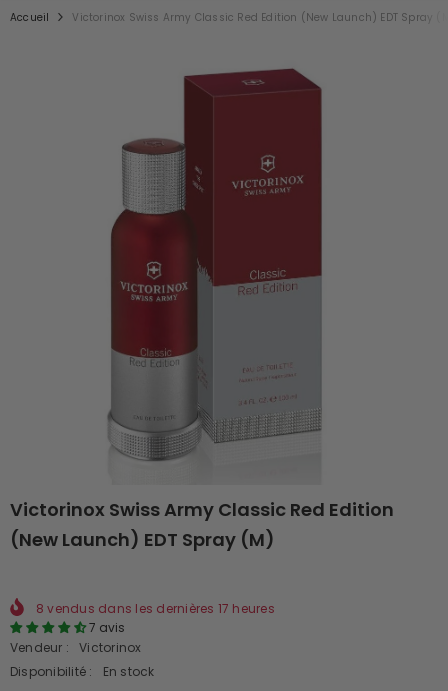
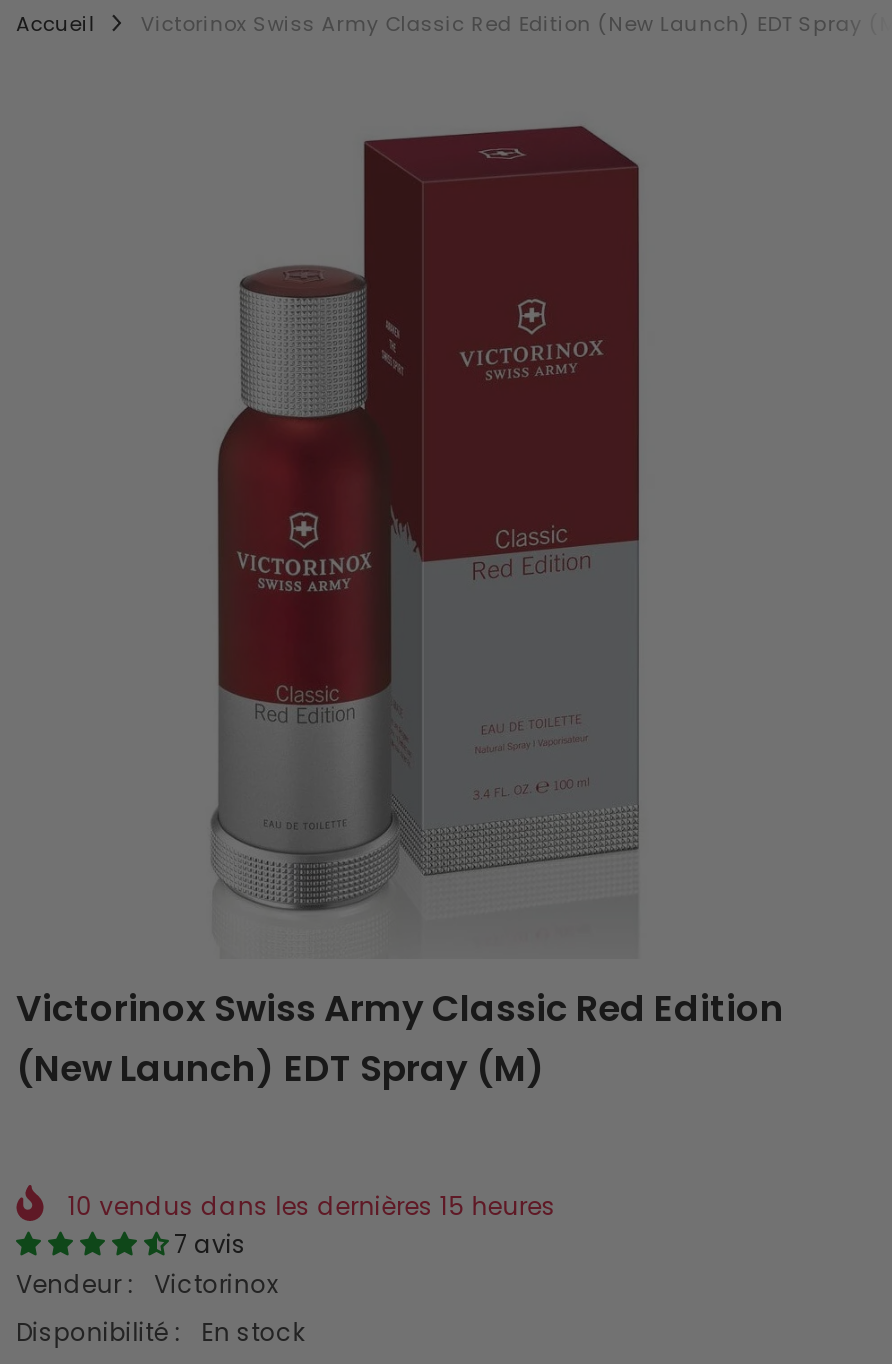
- 8 vendus dans les dernières 17 heures
+ 10 vendus dans les dernières 15 heures
